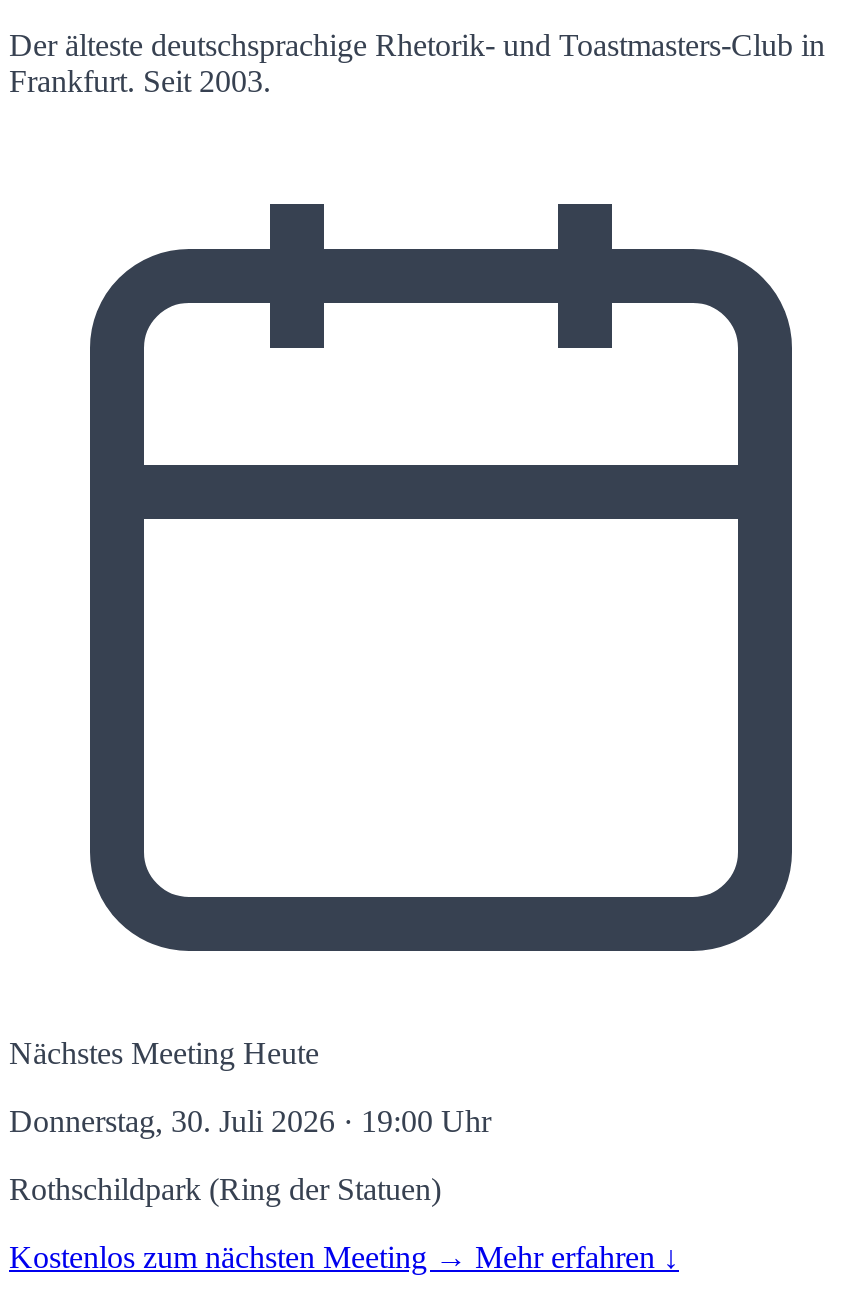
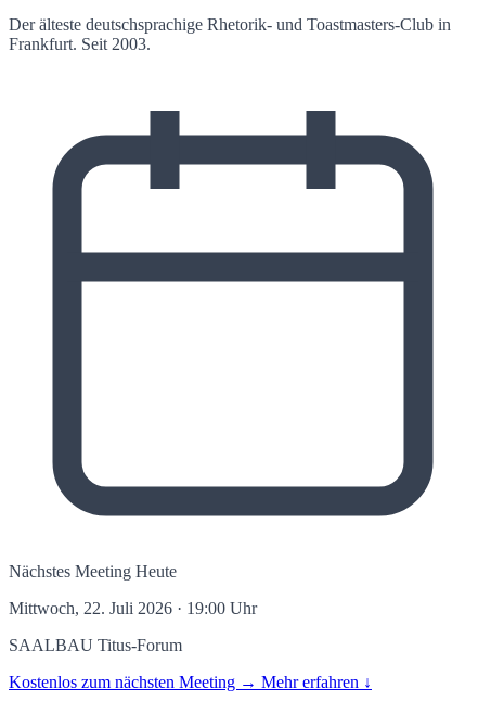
- Donnerstag, 30. Juli 2026 · 19:00 Uhr
+ Mittwoch, 22. Juli 2026 · 19:00 Uhr

- Rothschildpark (Ring der Statuen)
+ SAALBAU Titus-Forum
